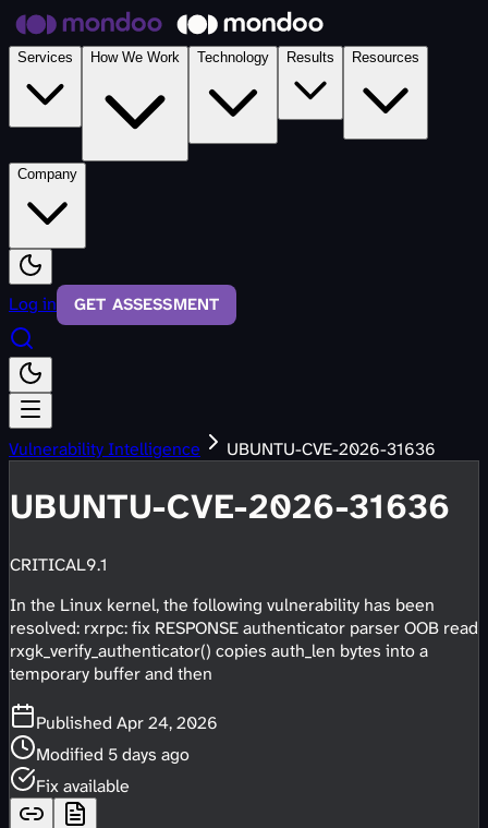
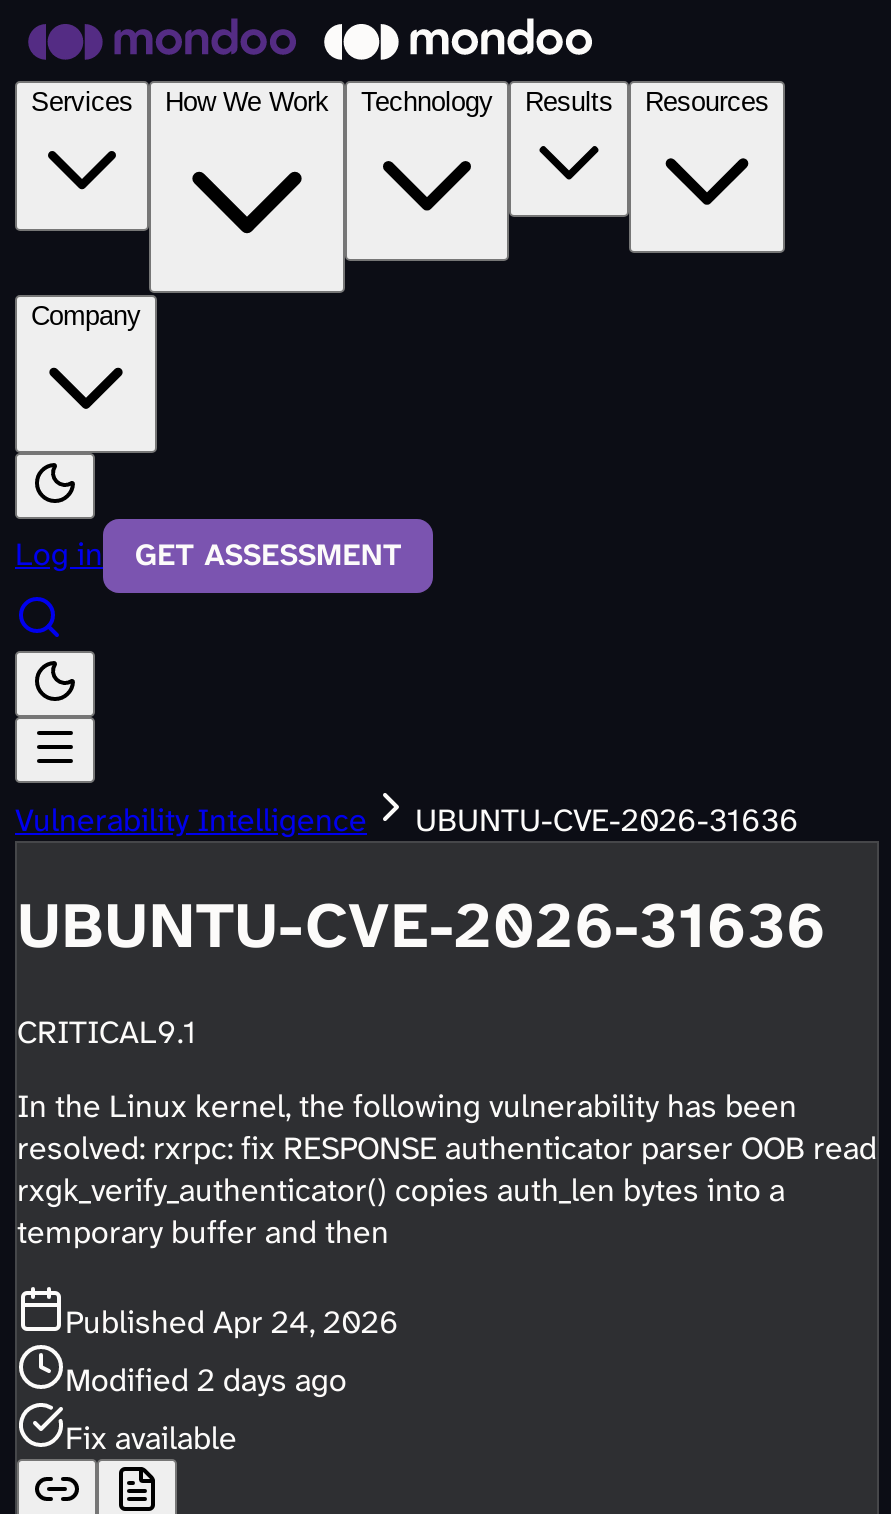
- Modified 5 days ago
+ Modified 2 days ago
